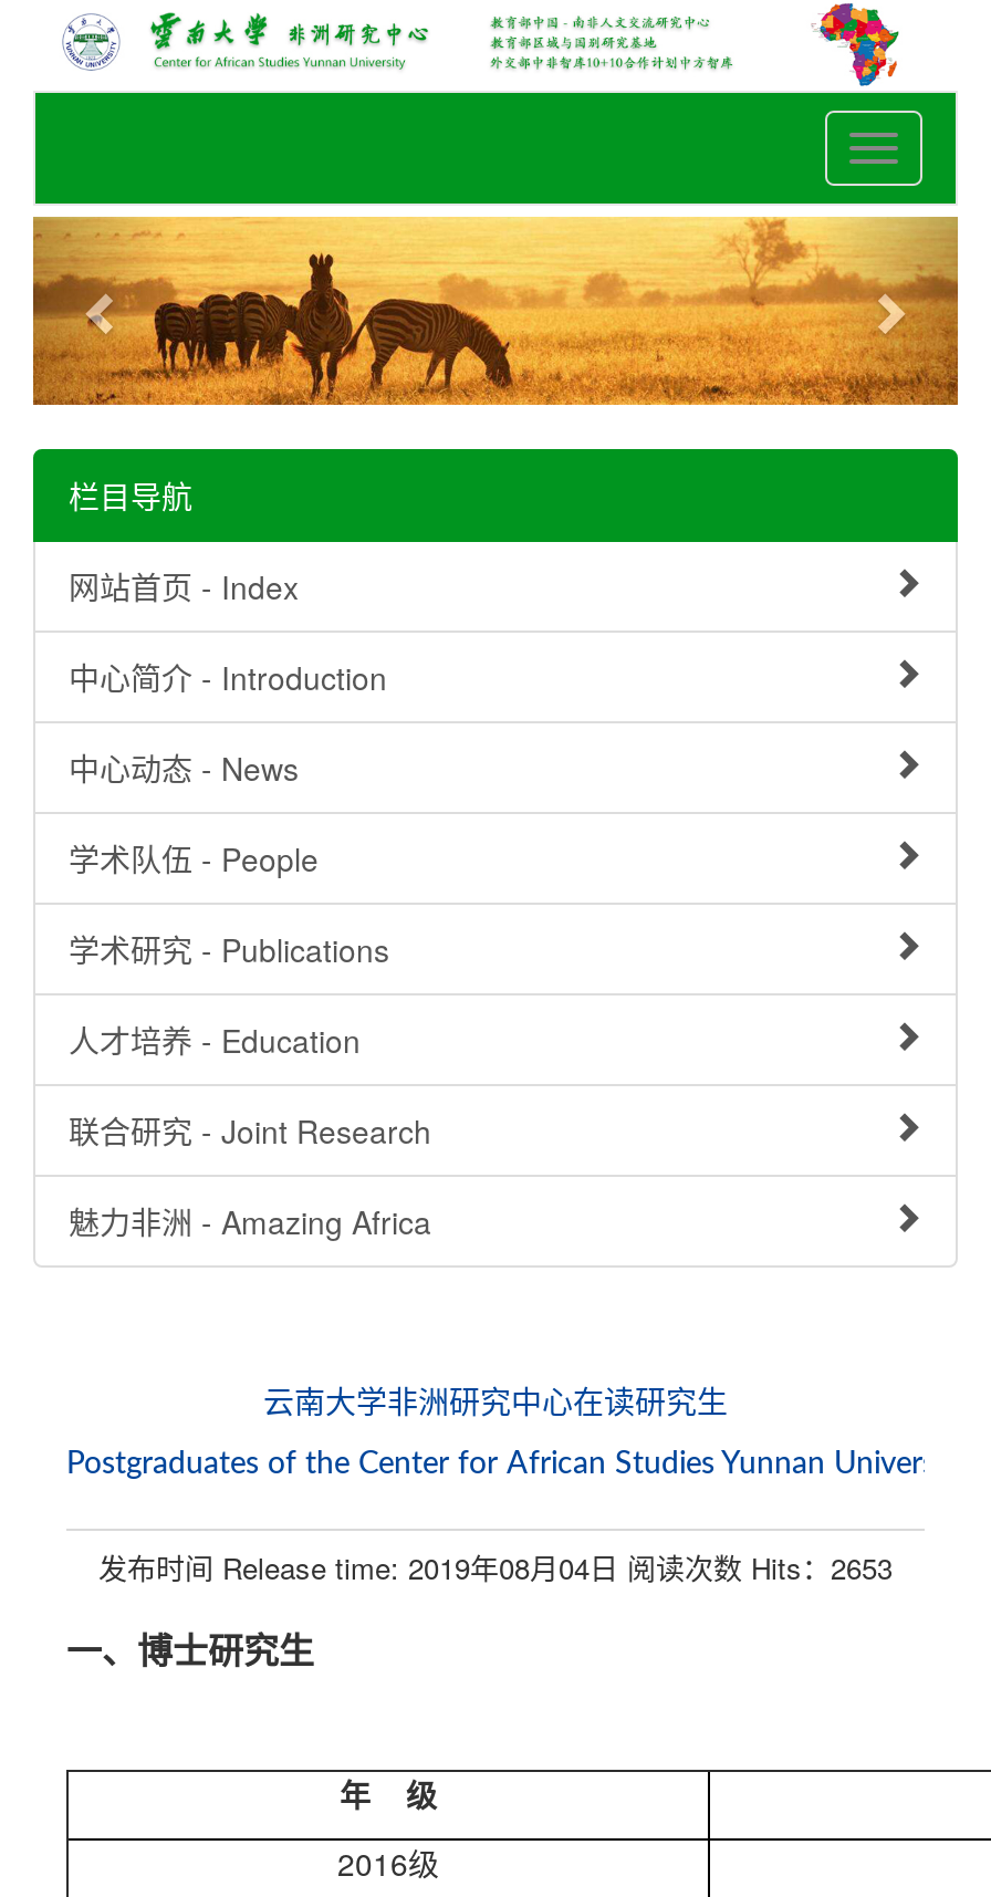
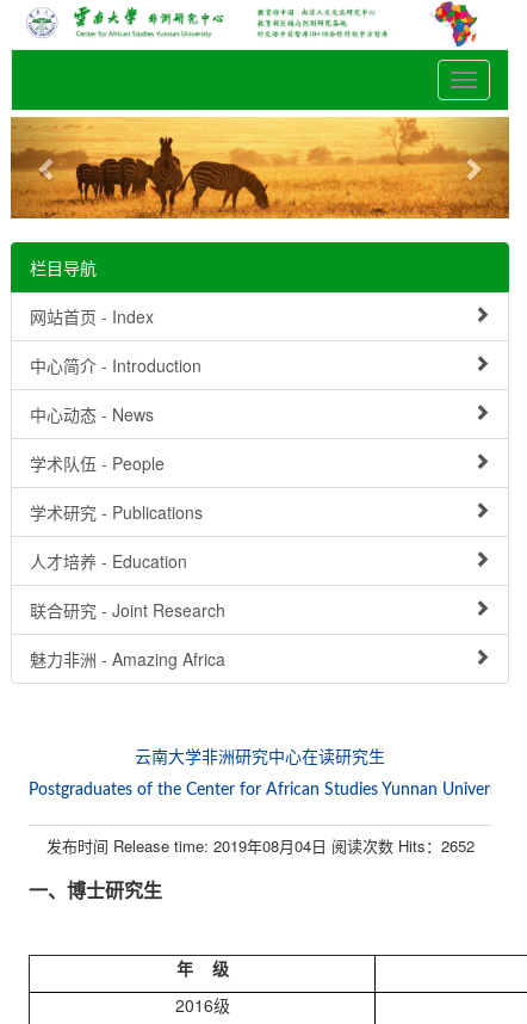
- 发布时间 Release time: 2019年08月04日 阅读次数 Hits：2653
+ 发布时间 Release time: 2019年08月04日 阅读次数 Hits：2652
